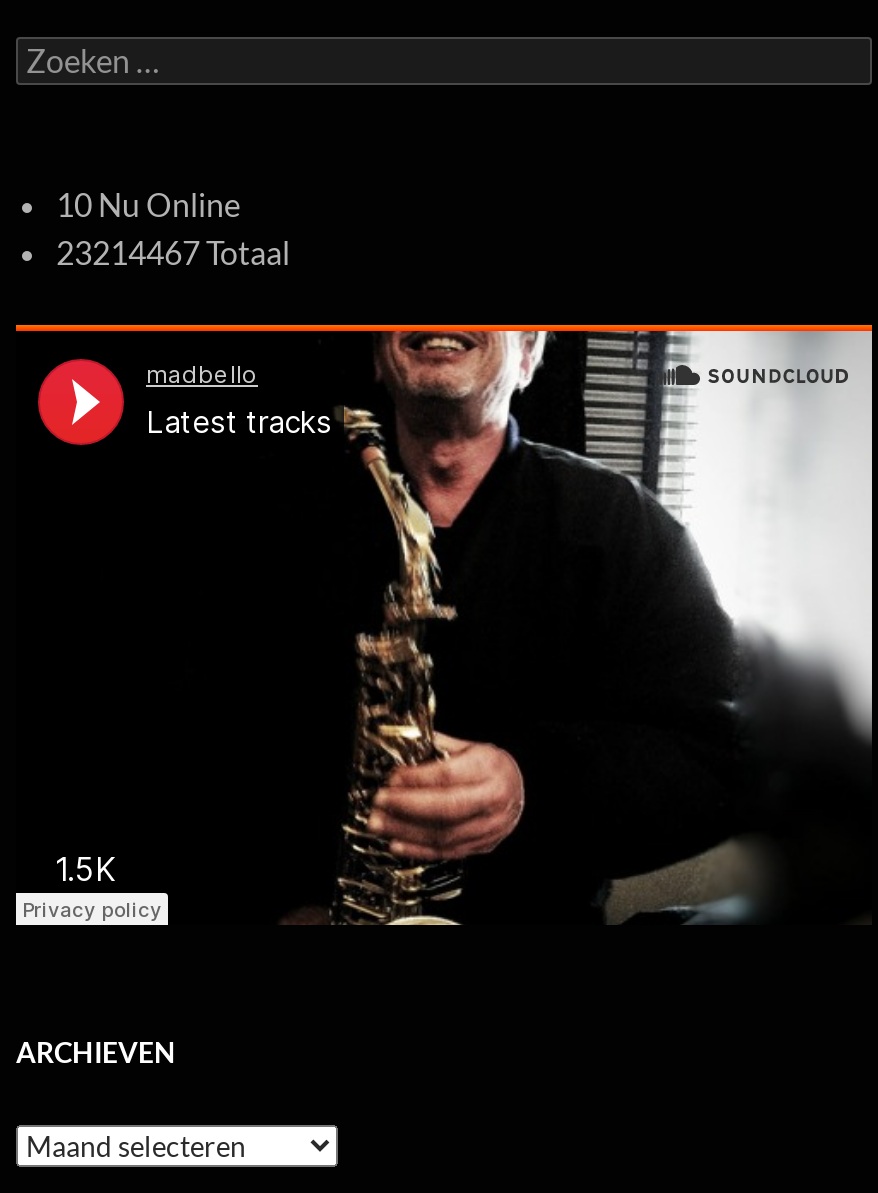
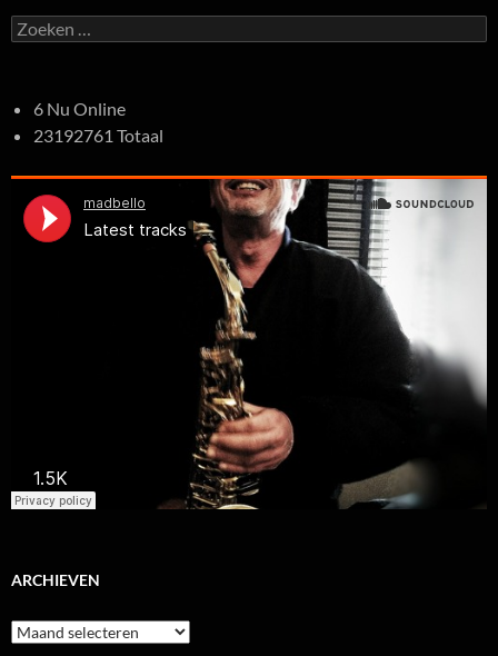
- 10 Nu Online
+ 6 Nu Online

- 23214467 Totaal
+ 23192761 Totaal
